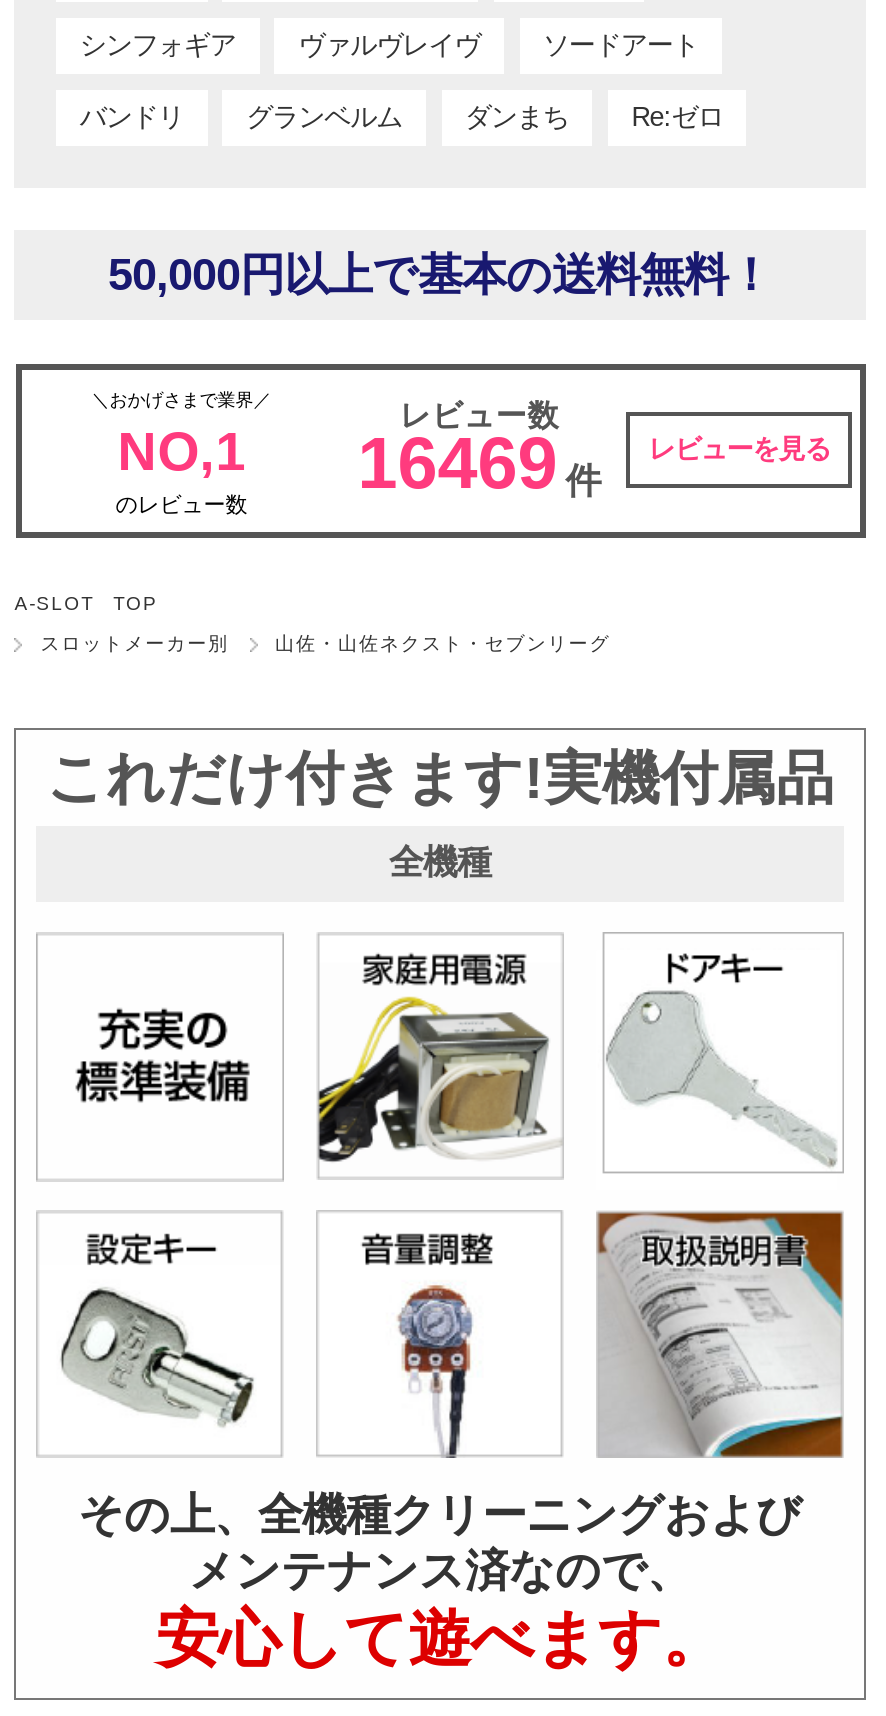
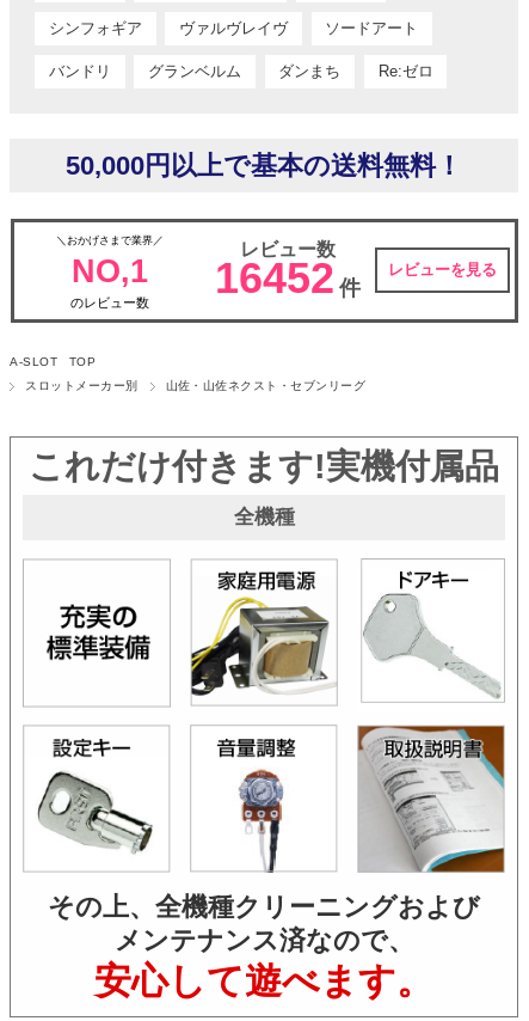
- NO,1 16469 件 レビューを見る
+ NO,1 16452 件 レビューを見る
